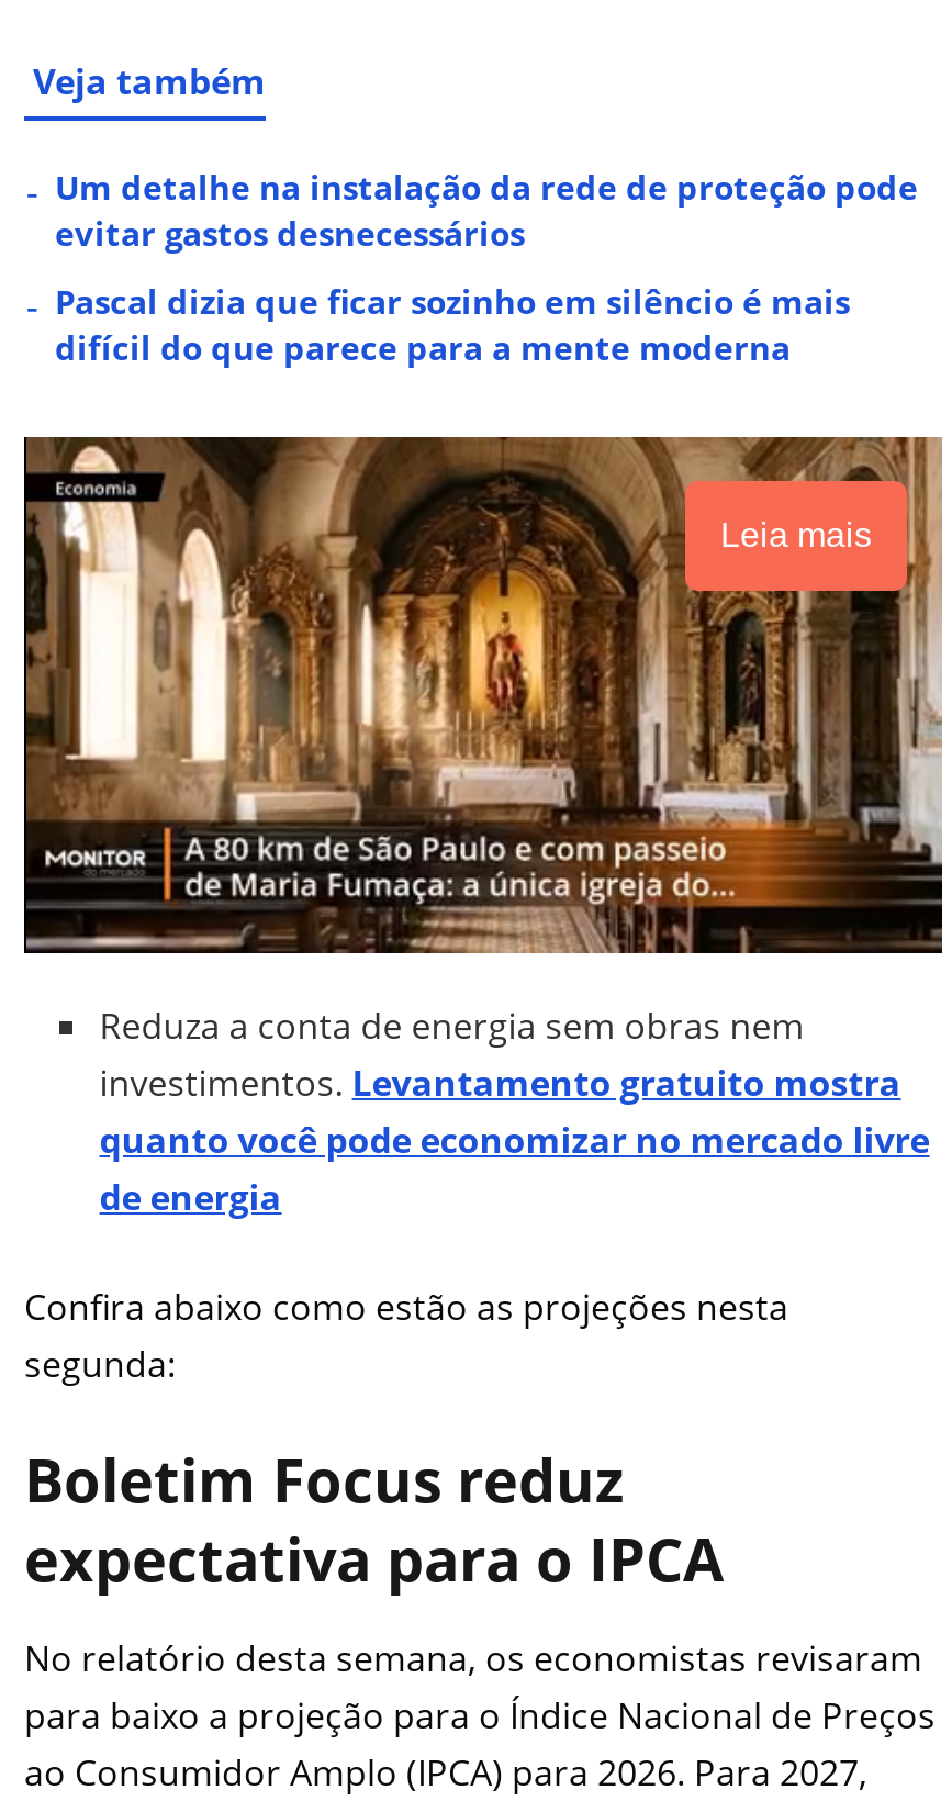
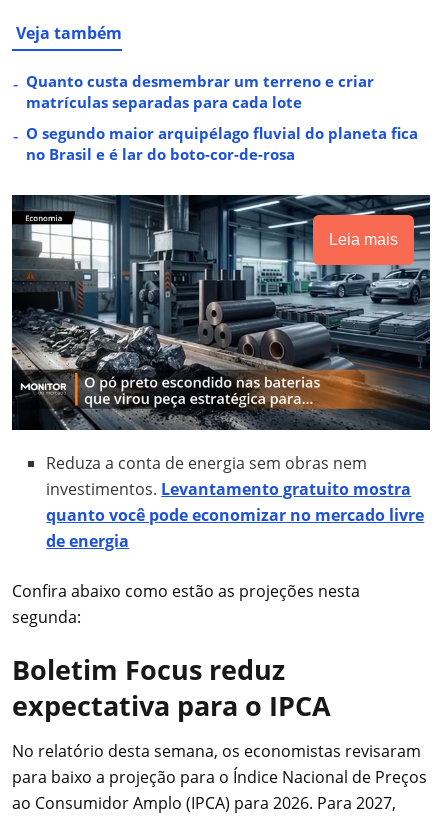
- Um detalhe na instalação da rede de proteção pode
- evitar gastos desnecessários
+ Quanto custa desmembrar um terreno e criar
+ matrículas separadas para cada lote

- Pascal dizia que ficar sozinho em silêncio é mais
- difícil do que parece para a mente moderna
+ O segundo maior arquipélago fluvial do planeta fica
+ no Brasil e é lar do boto-cor-de-rosa

- [image]
+ [image]
